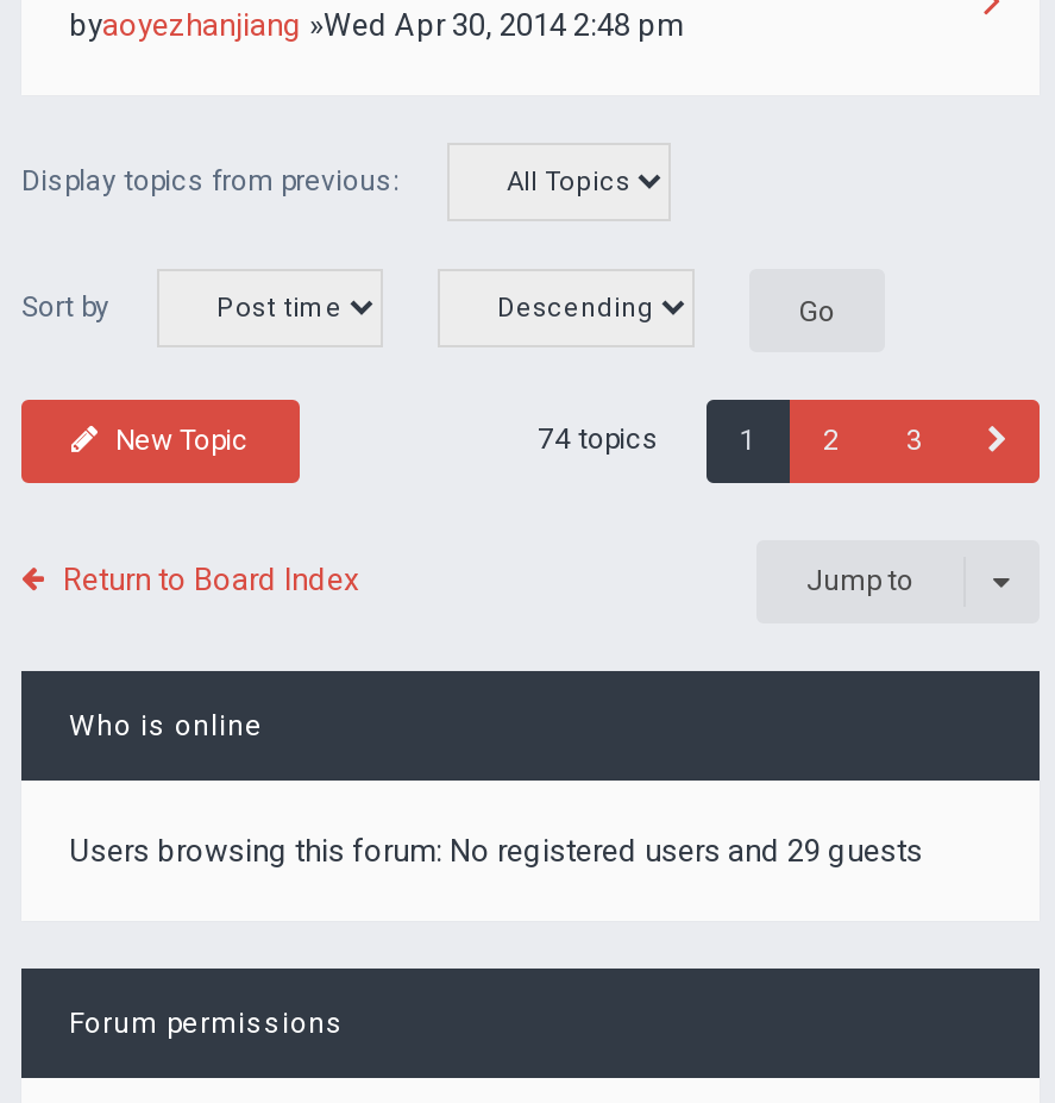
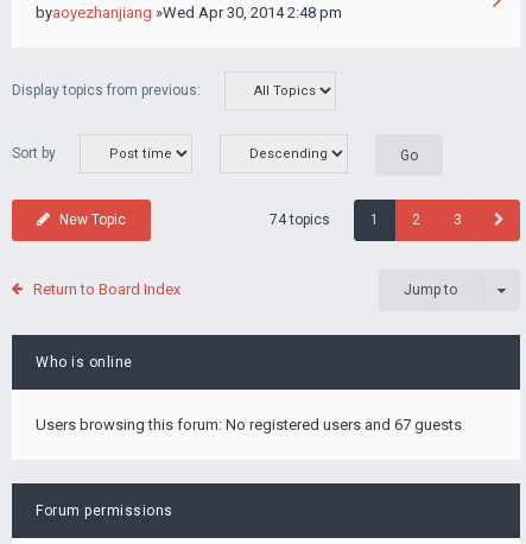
- Users browsing this forum: No registered users and 29 guests
+ Users browsing this forum: No registered users and 67 guests
